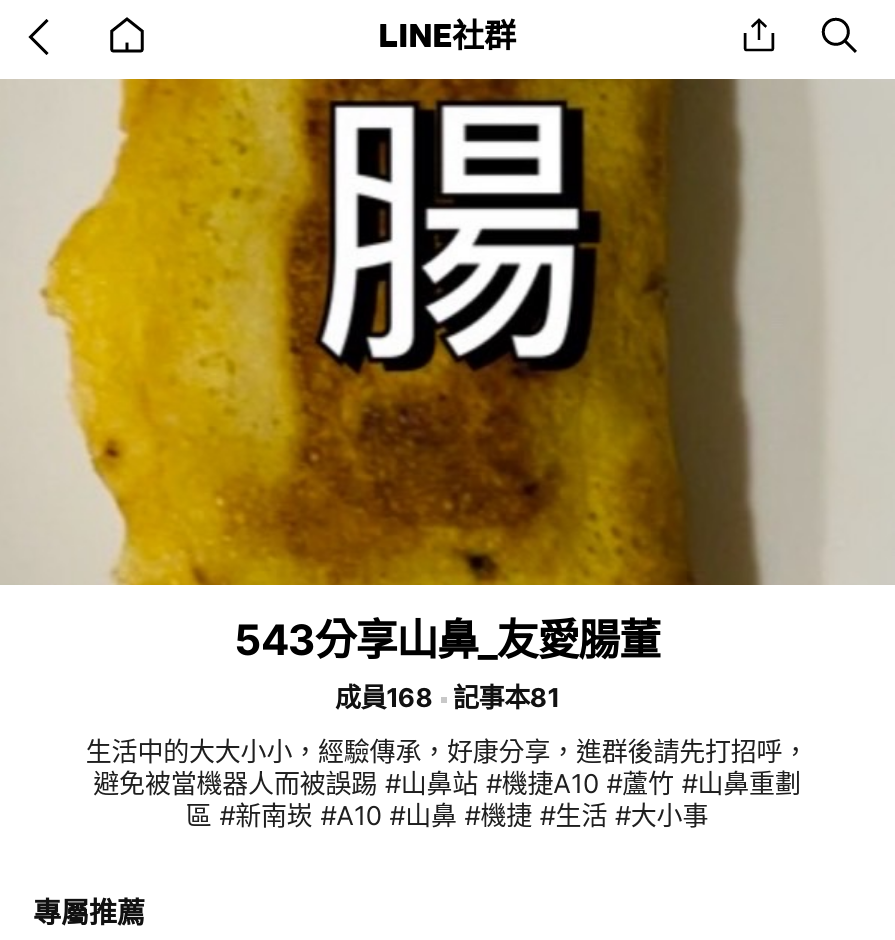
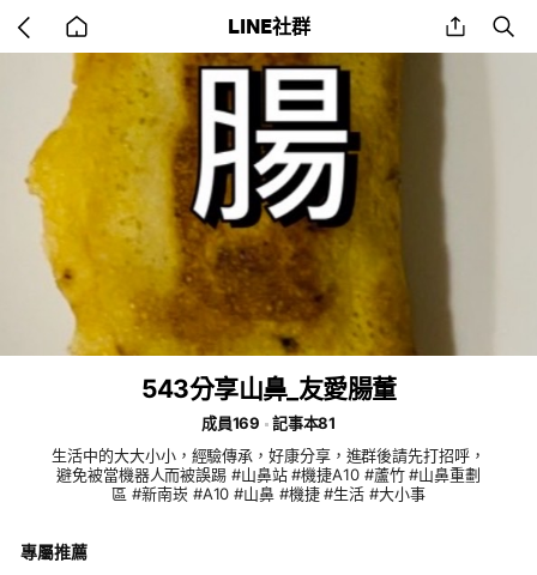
- 成員168 記事本81
+ 成員169 記事本81
